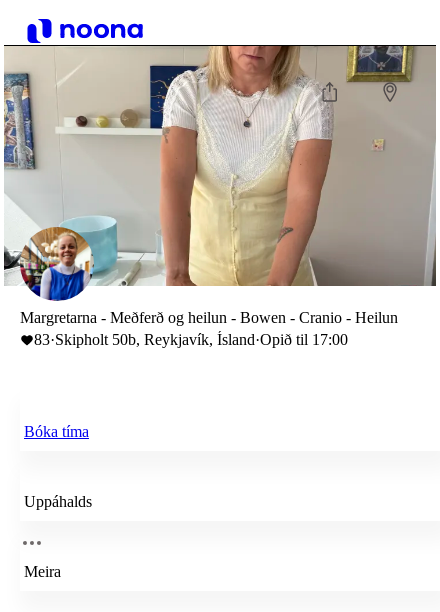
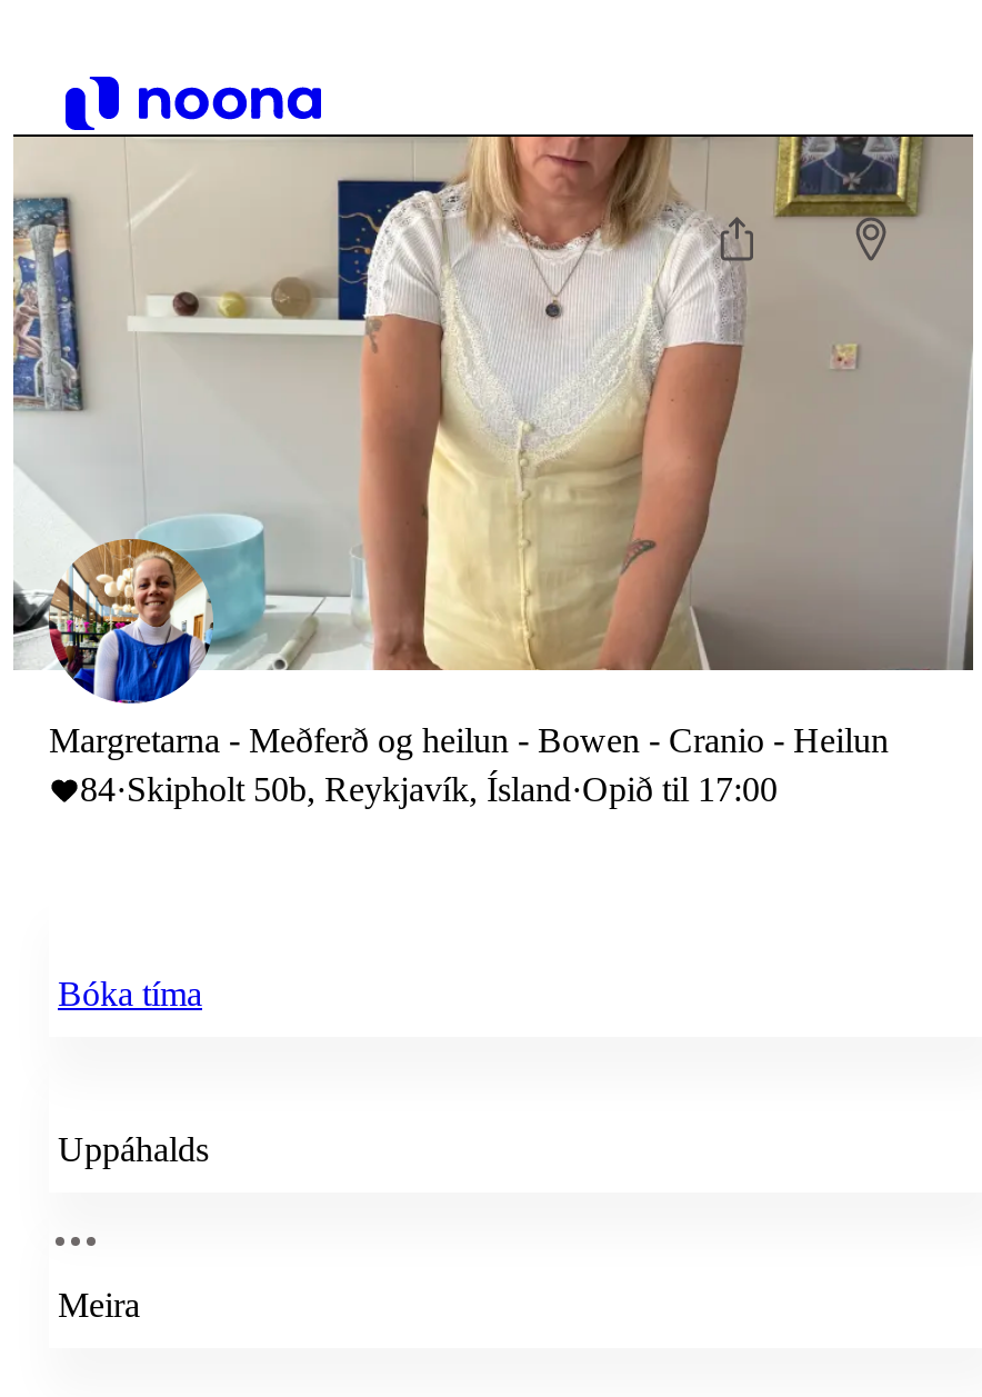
- 83·Skipholt 50b, Reykjavík, Ísland·Opið til 17:00
+ 84·Skipholt 50b, Reykjavík, Ísland·Opið til 17:00
